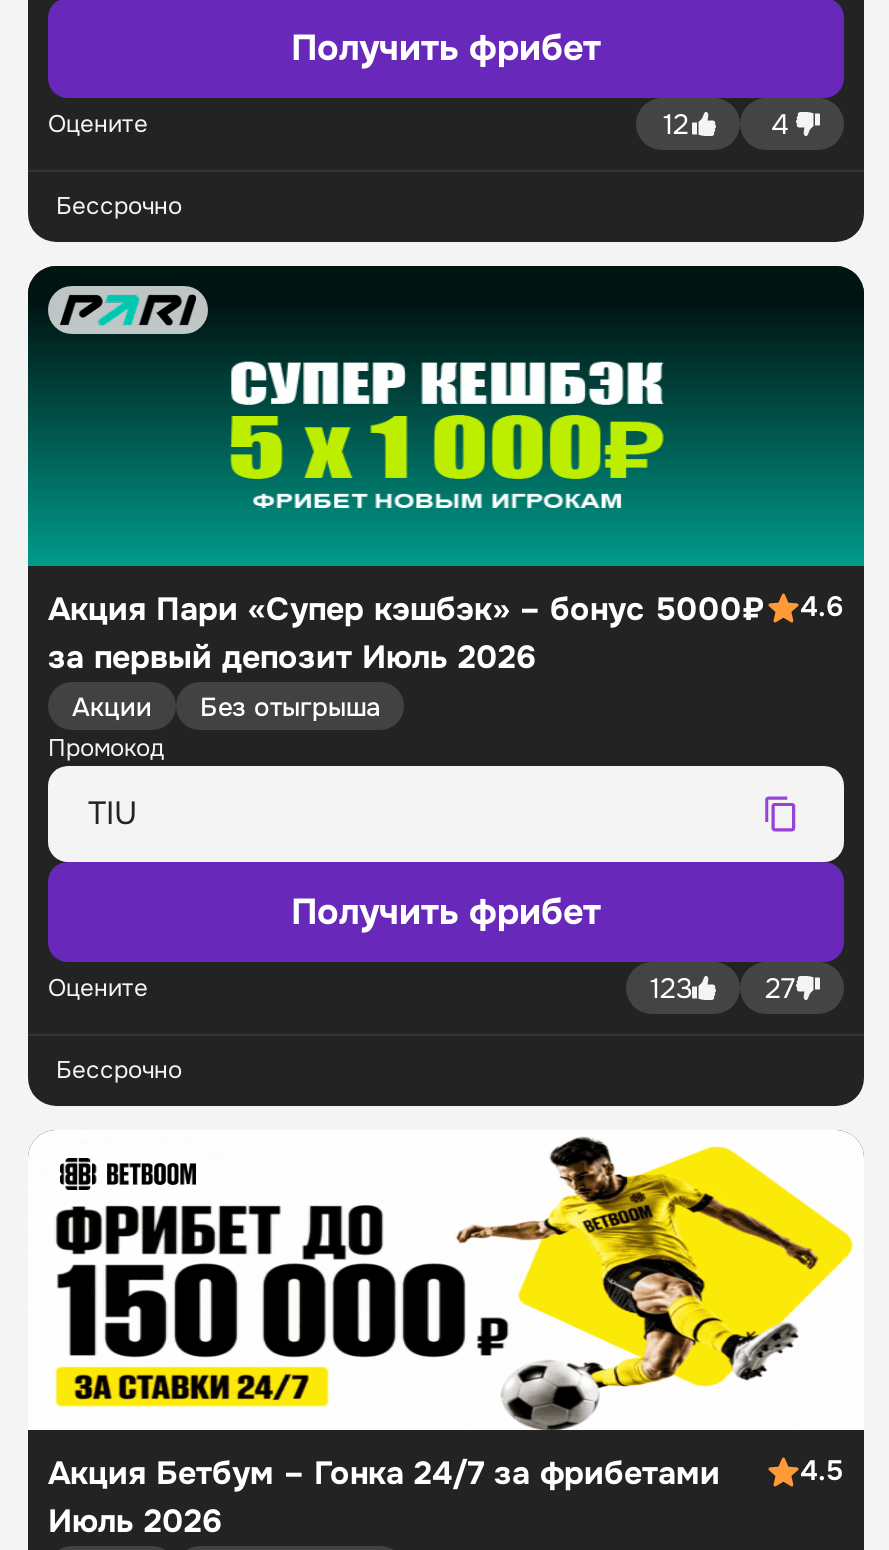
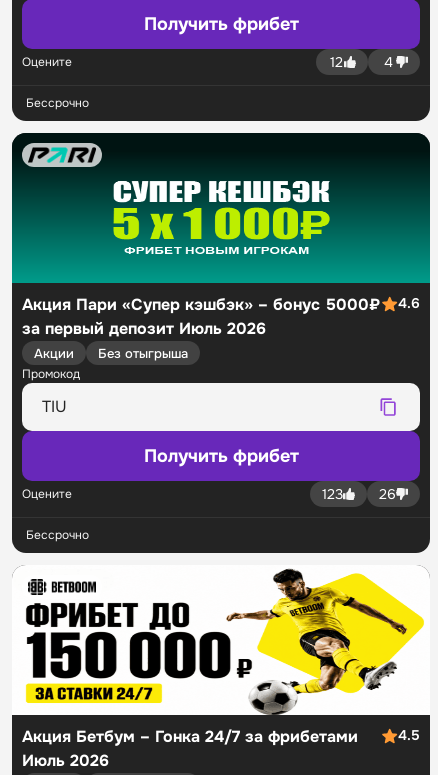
- 27
+ 26
